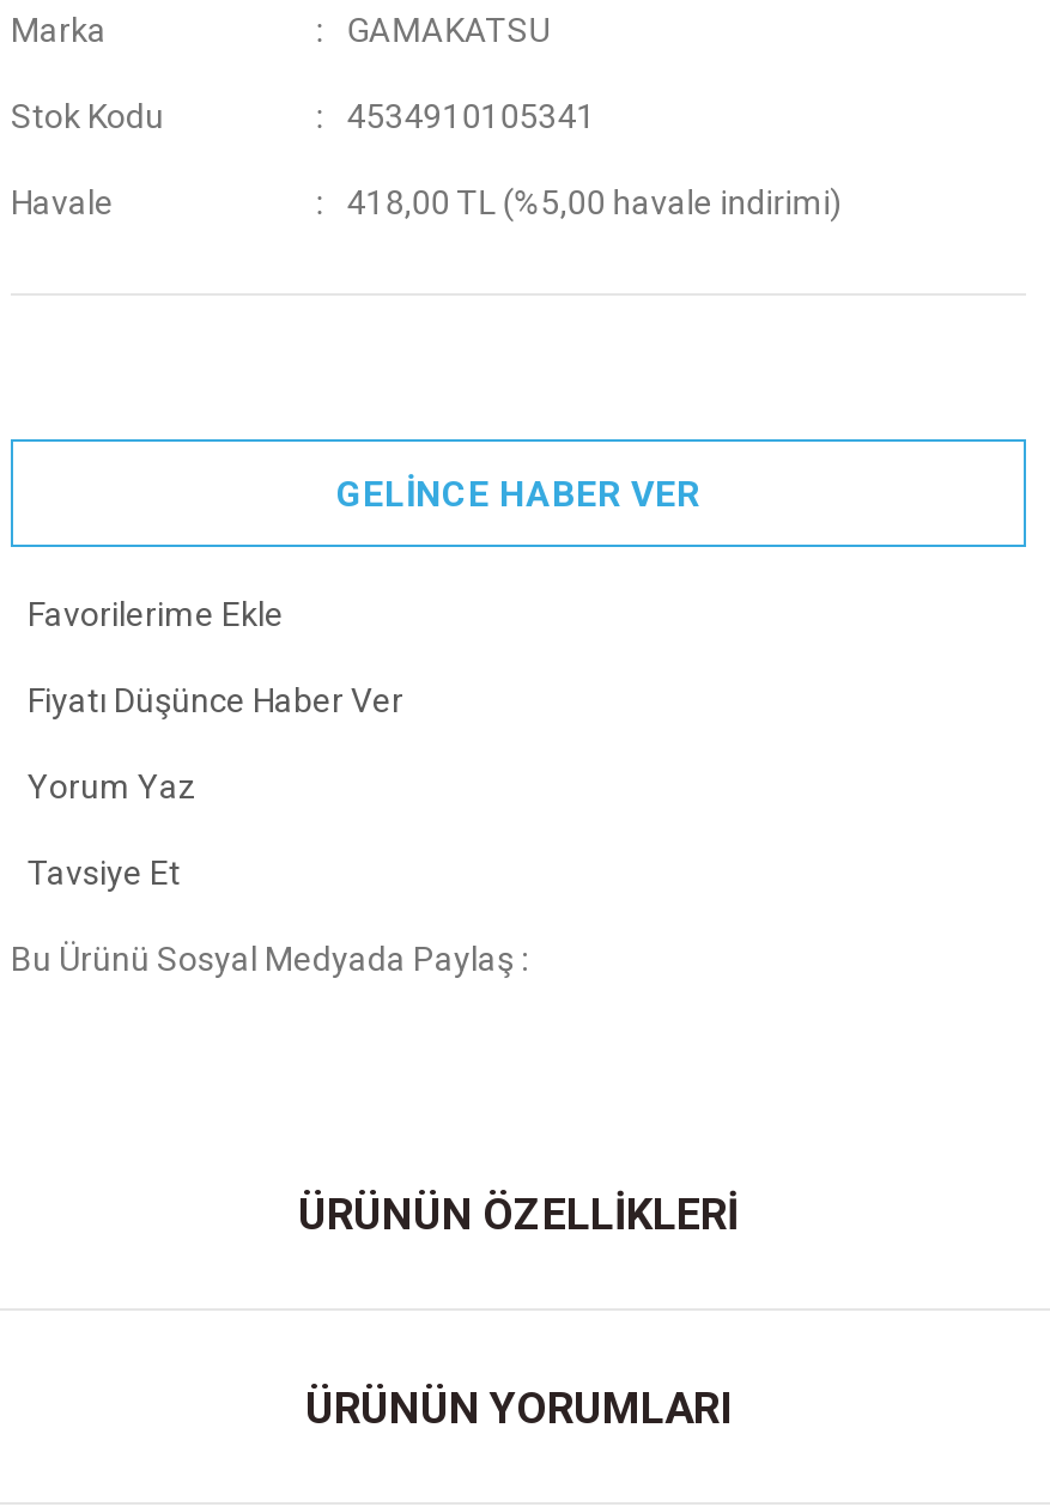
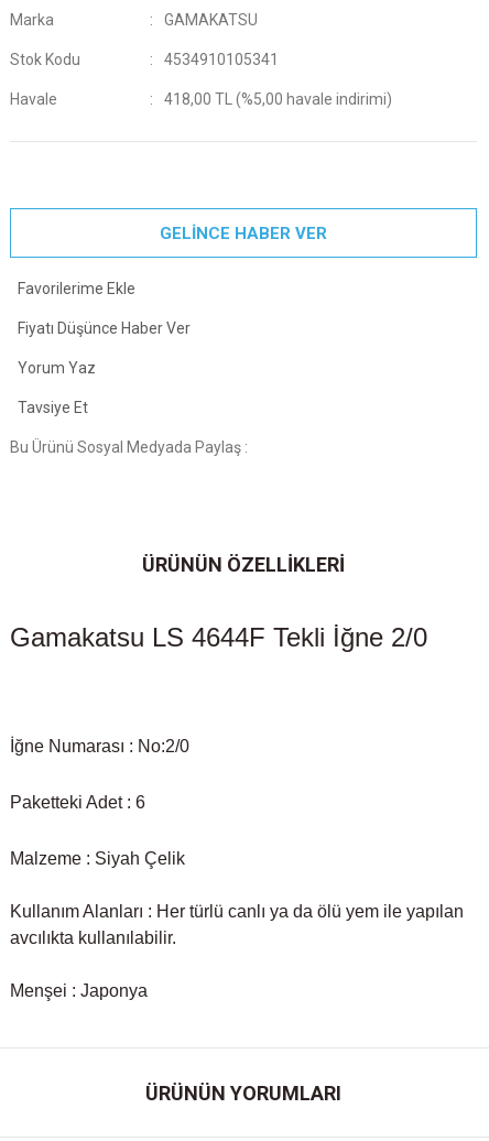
+ Gamakatsu LS 4644F Tekli İğne 2/0

+ İğne Numarası : No:2/0
+ Paketteki Adet : 6
+ Malzeme : Siyah Çelik
+ Kullanım Alanları : Her türlü canlı ya da ölü yem ile yapılan
+ avcılıkta kullanılabilir.
+ Menşei : Japonya
